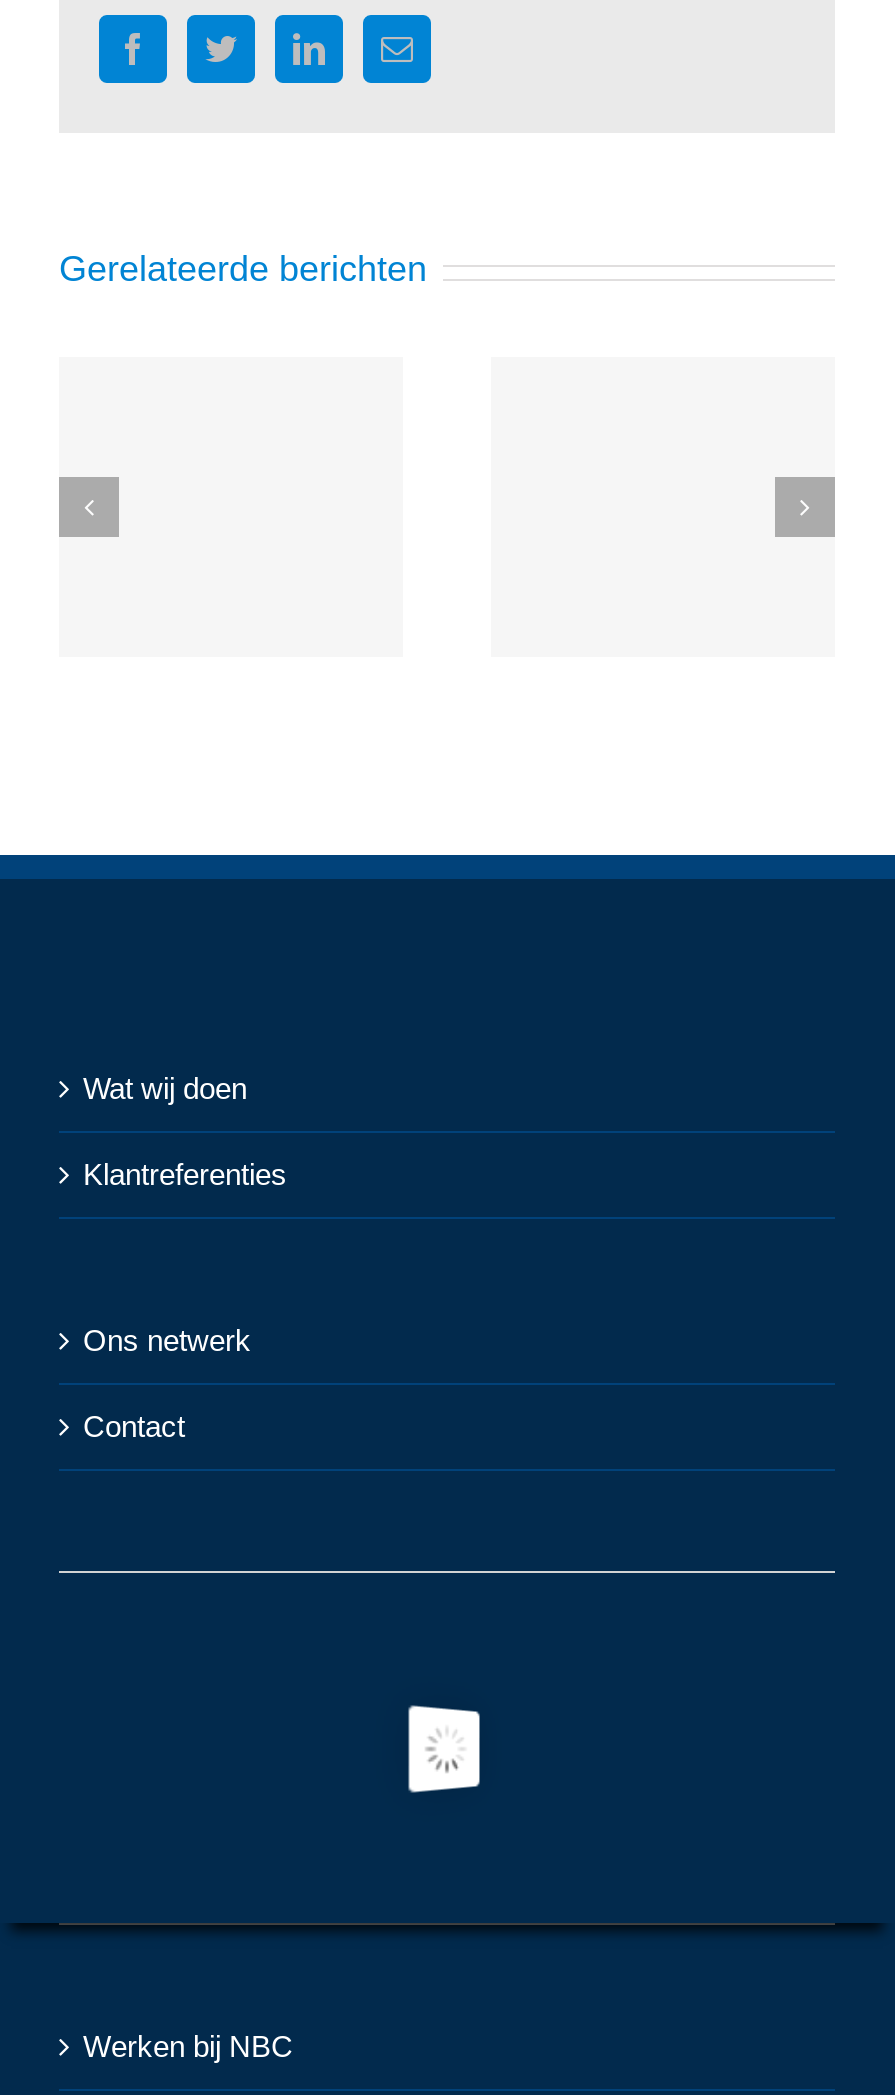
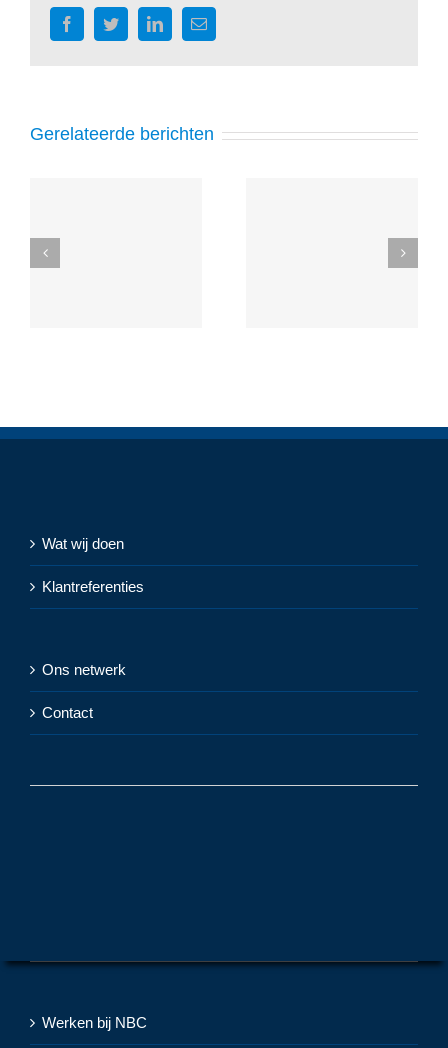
- [image]
